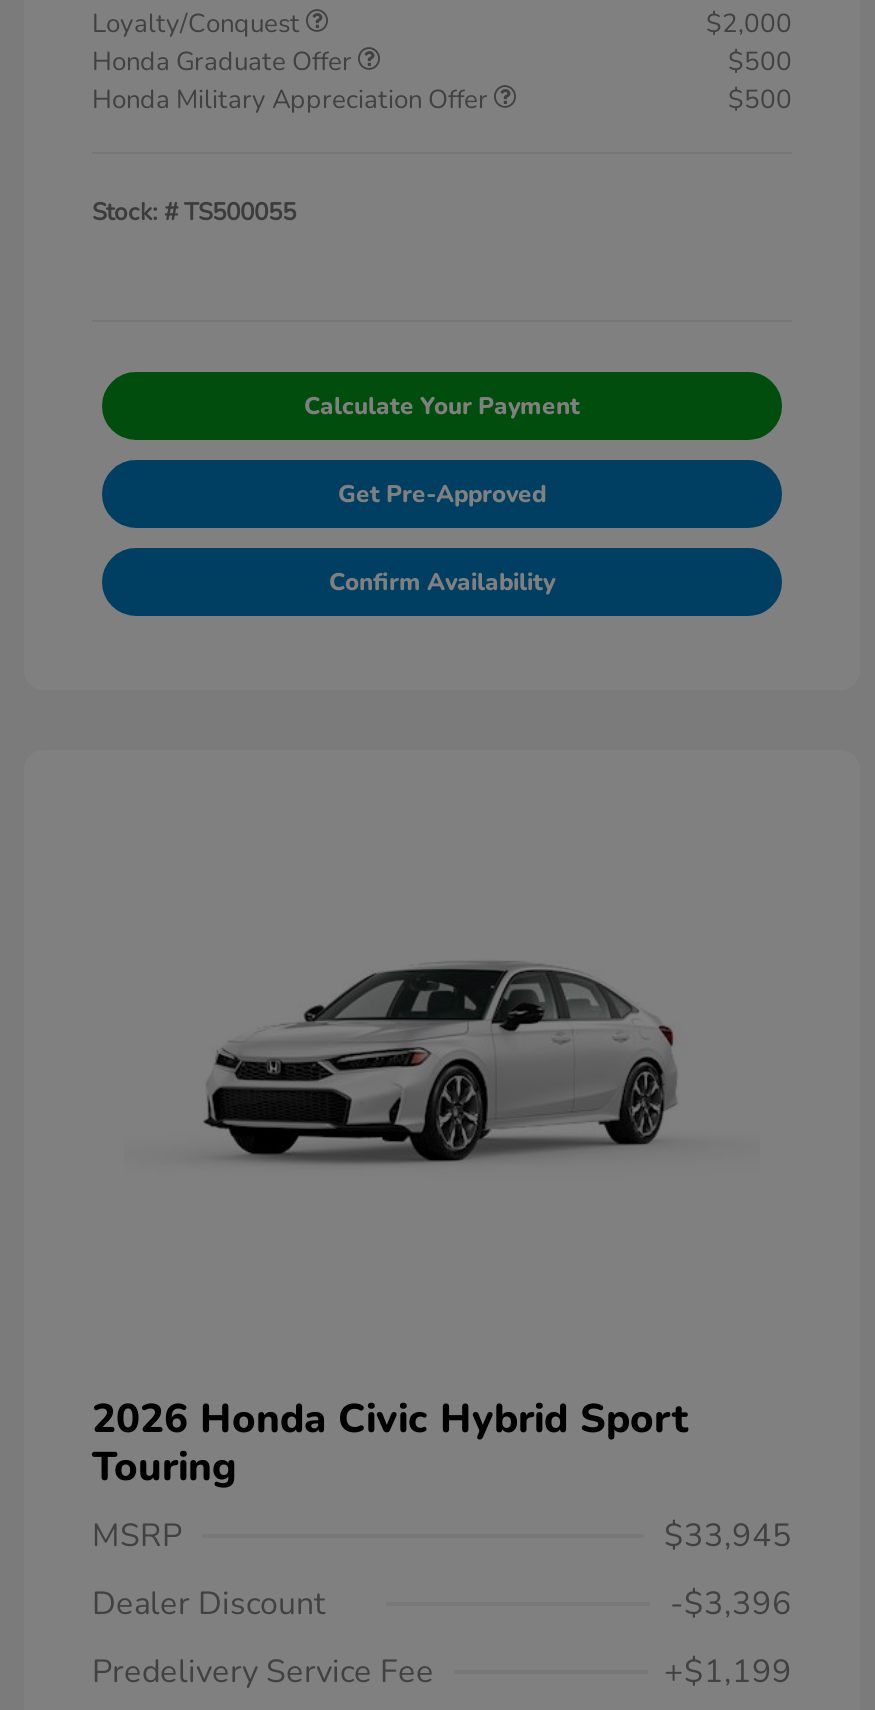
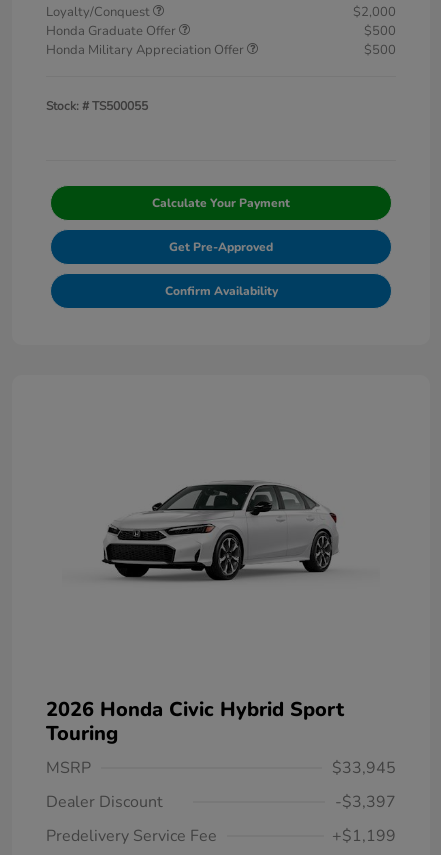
- -$3,396
+ -$3,397
